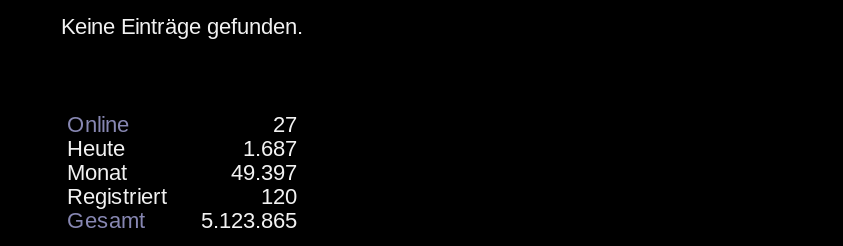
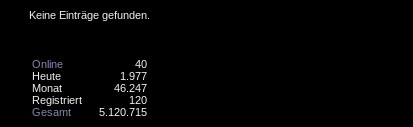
- 27
+ 40

- 1.687
+ 1.977

- 49.397
+ 46.247

- 5.123.865
+ 5.120.715
